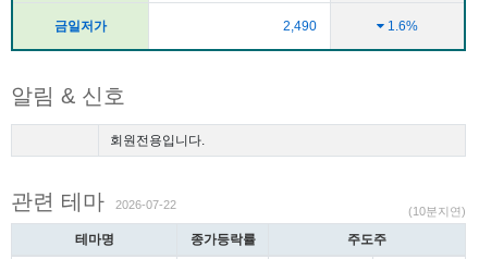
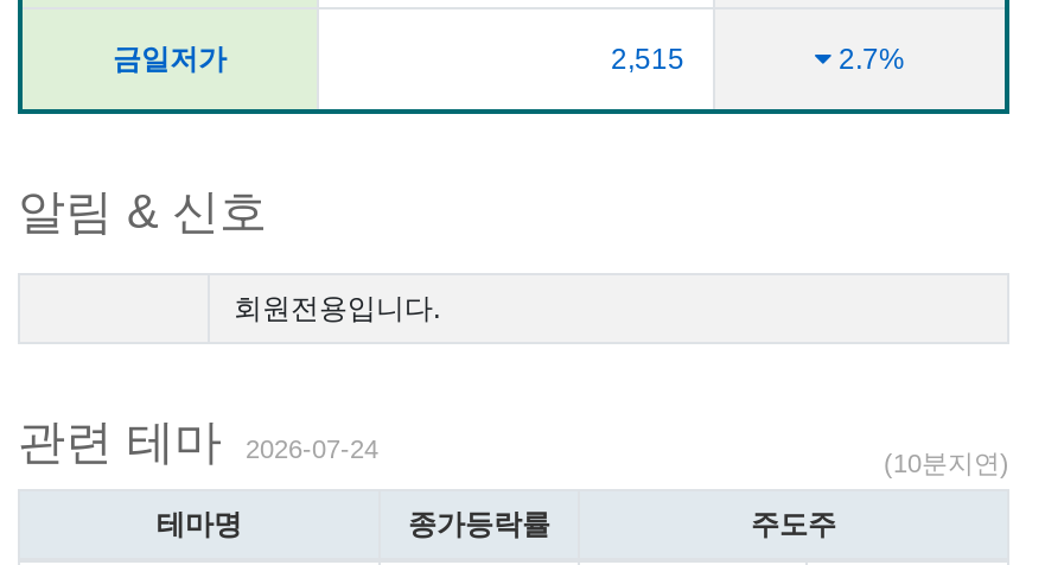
- 2,490
+ 2,515

- 1.6%
+ 2.7%

- 관련 테마 2026-07-22
+ 관련 테마 2026-07-24
